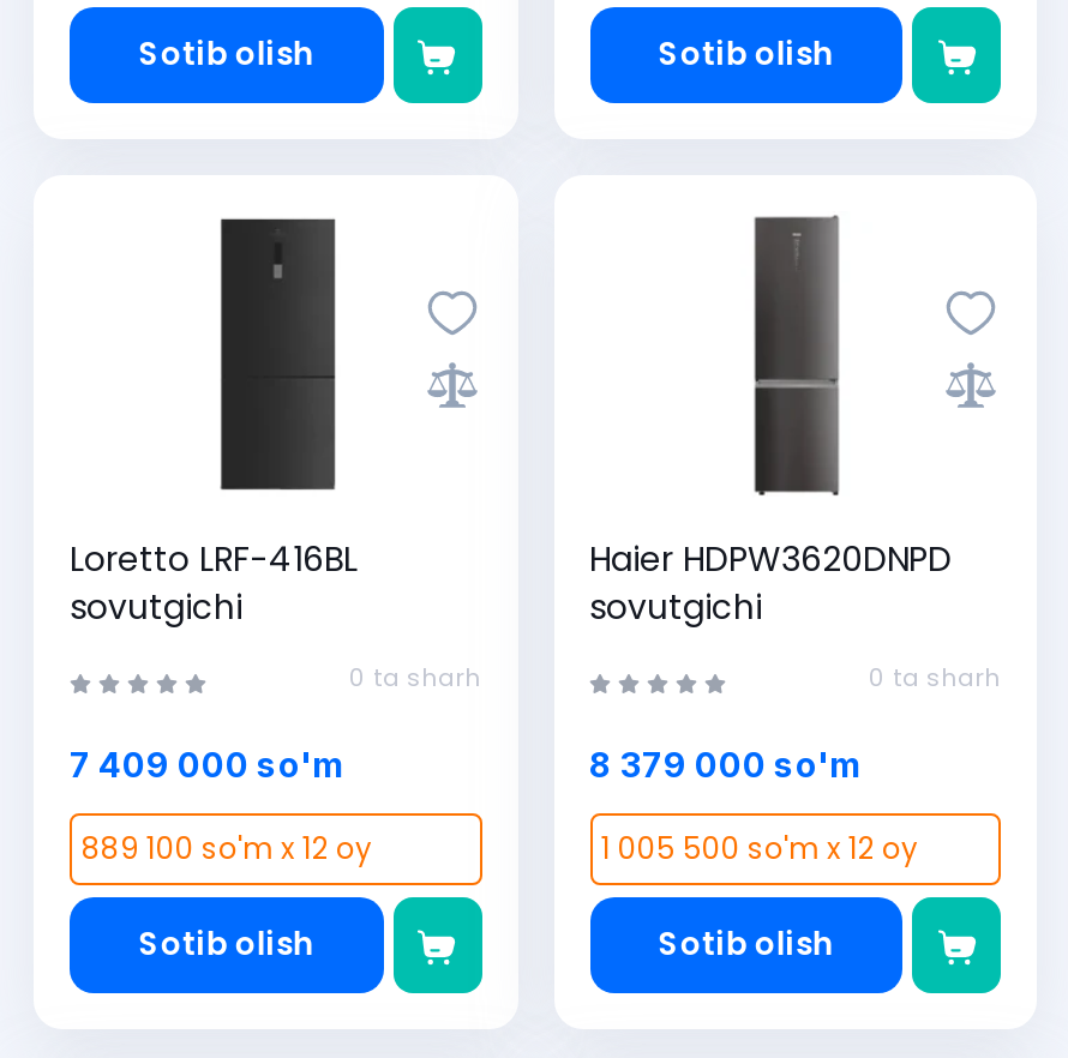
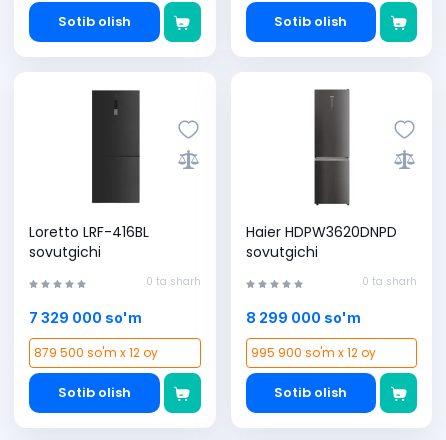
- 7 409 000 so'm
+ 7 329 000 so'm

- 8 379 000 so'm
+ 8 299 000 so'm

- 889 100 so'm x 12 oy
+ 879 500 so'm x 12 oy

- 1 005 500 so'm x 12 oy
+ 995 900 so'm x 12 oy
